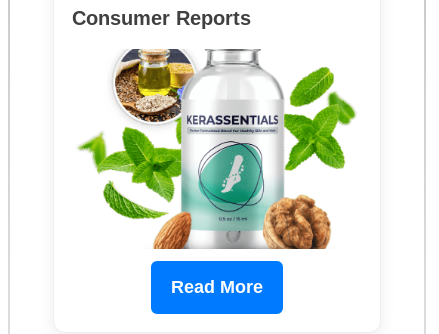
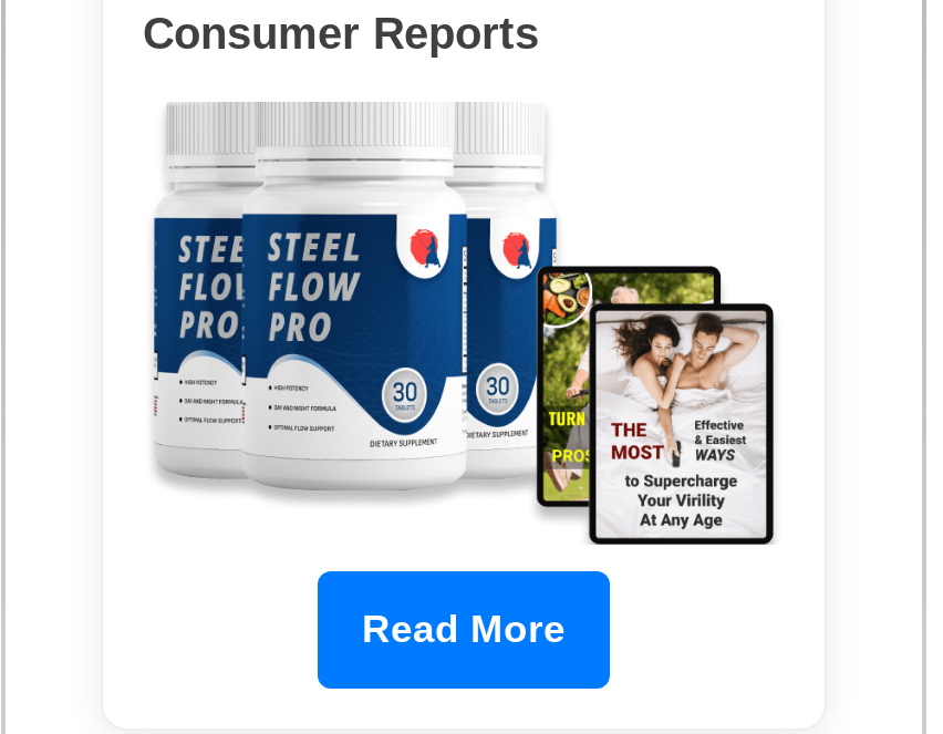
- [image]
+ [image]
